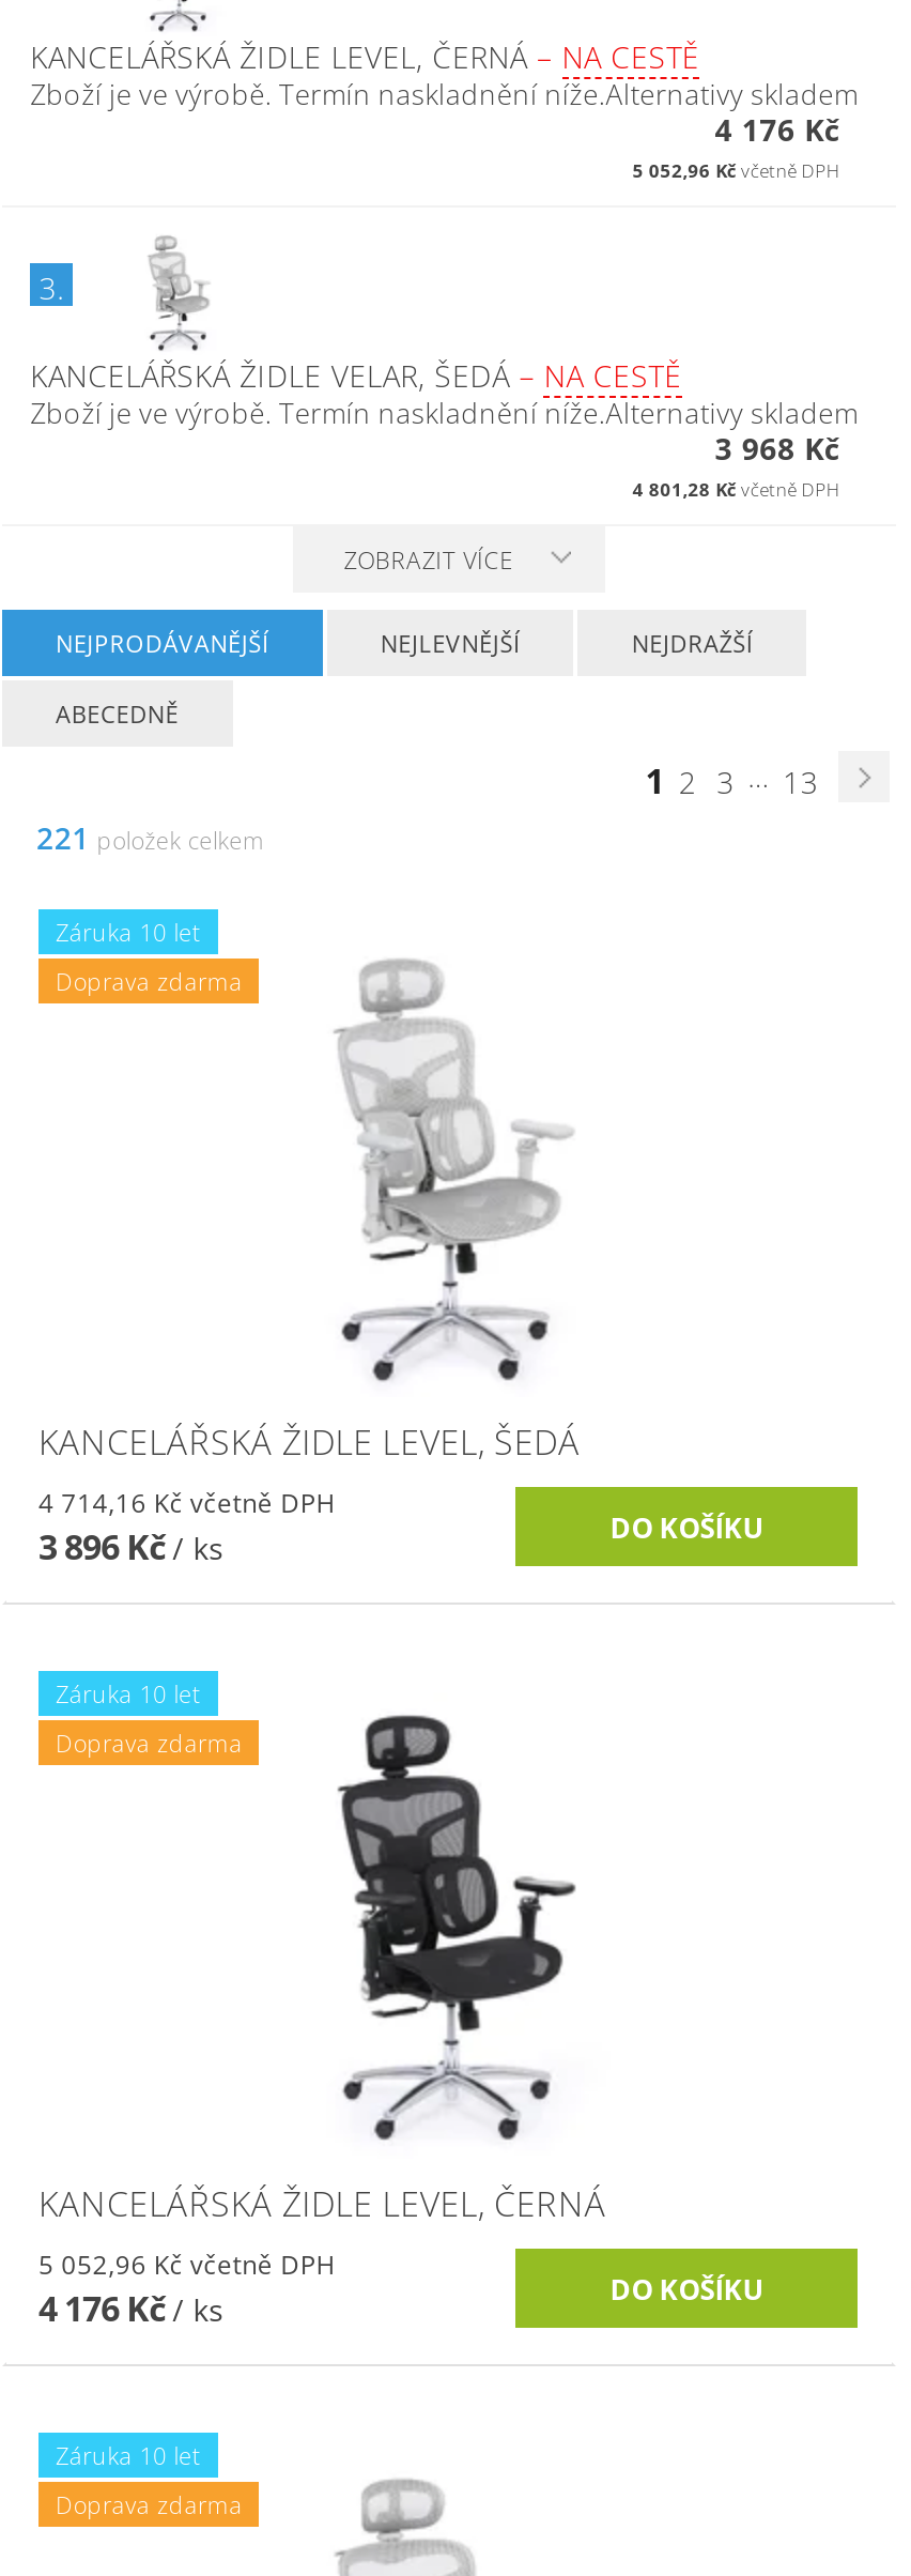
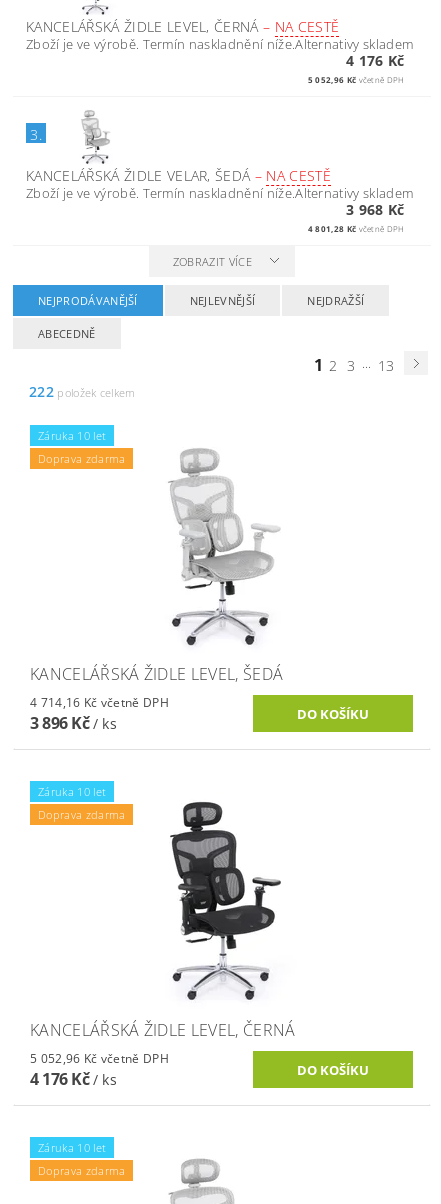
- 221 položek celkem
+ 222 položek celkem
